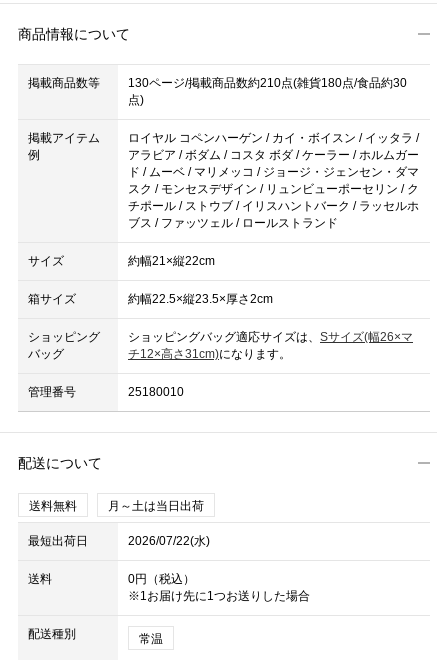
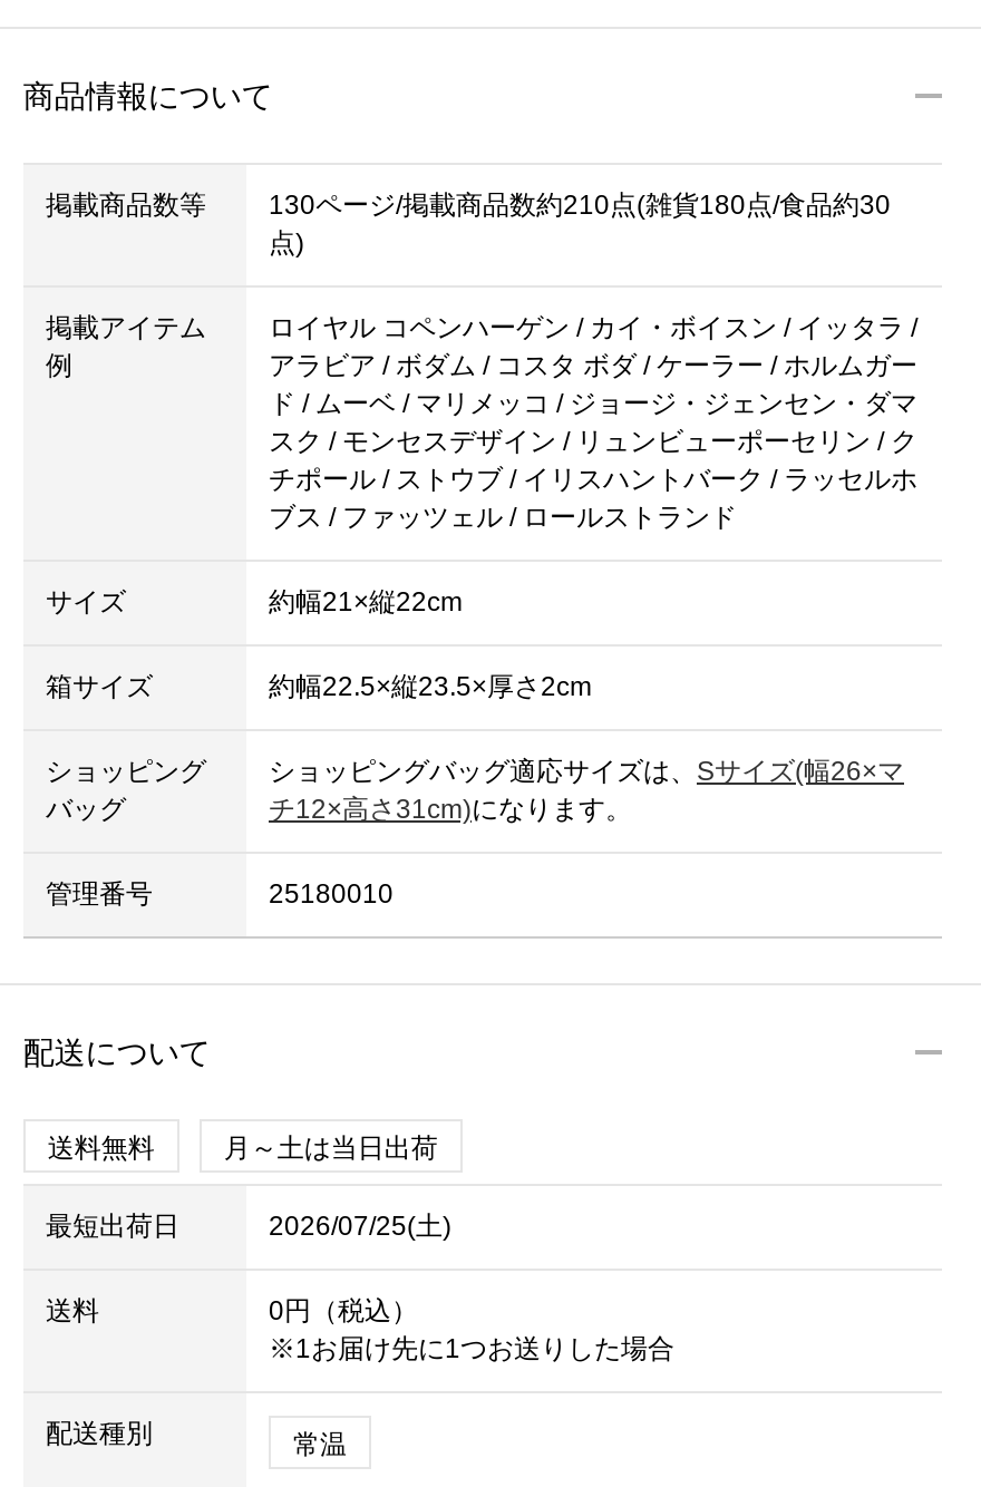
- 2026/07/22(水)
+ 2026/07/25(土)
